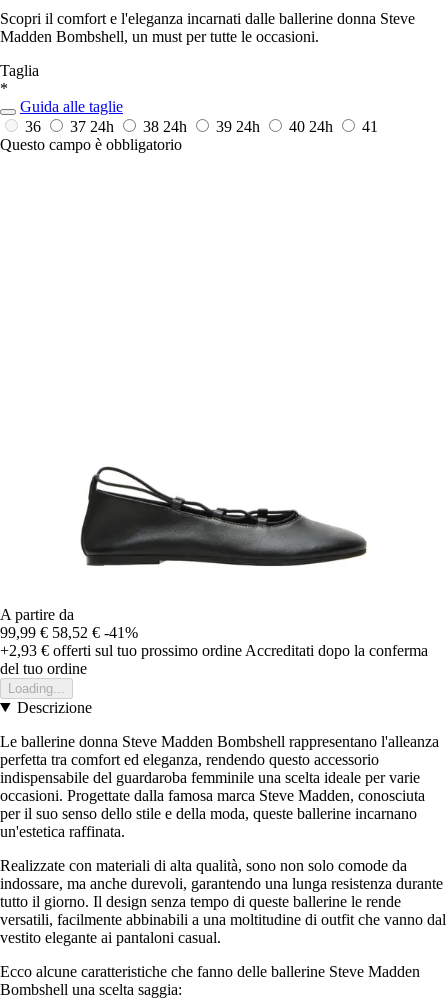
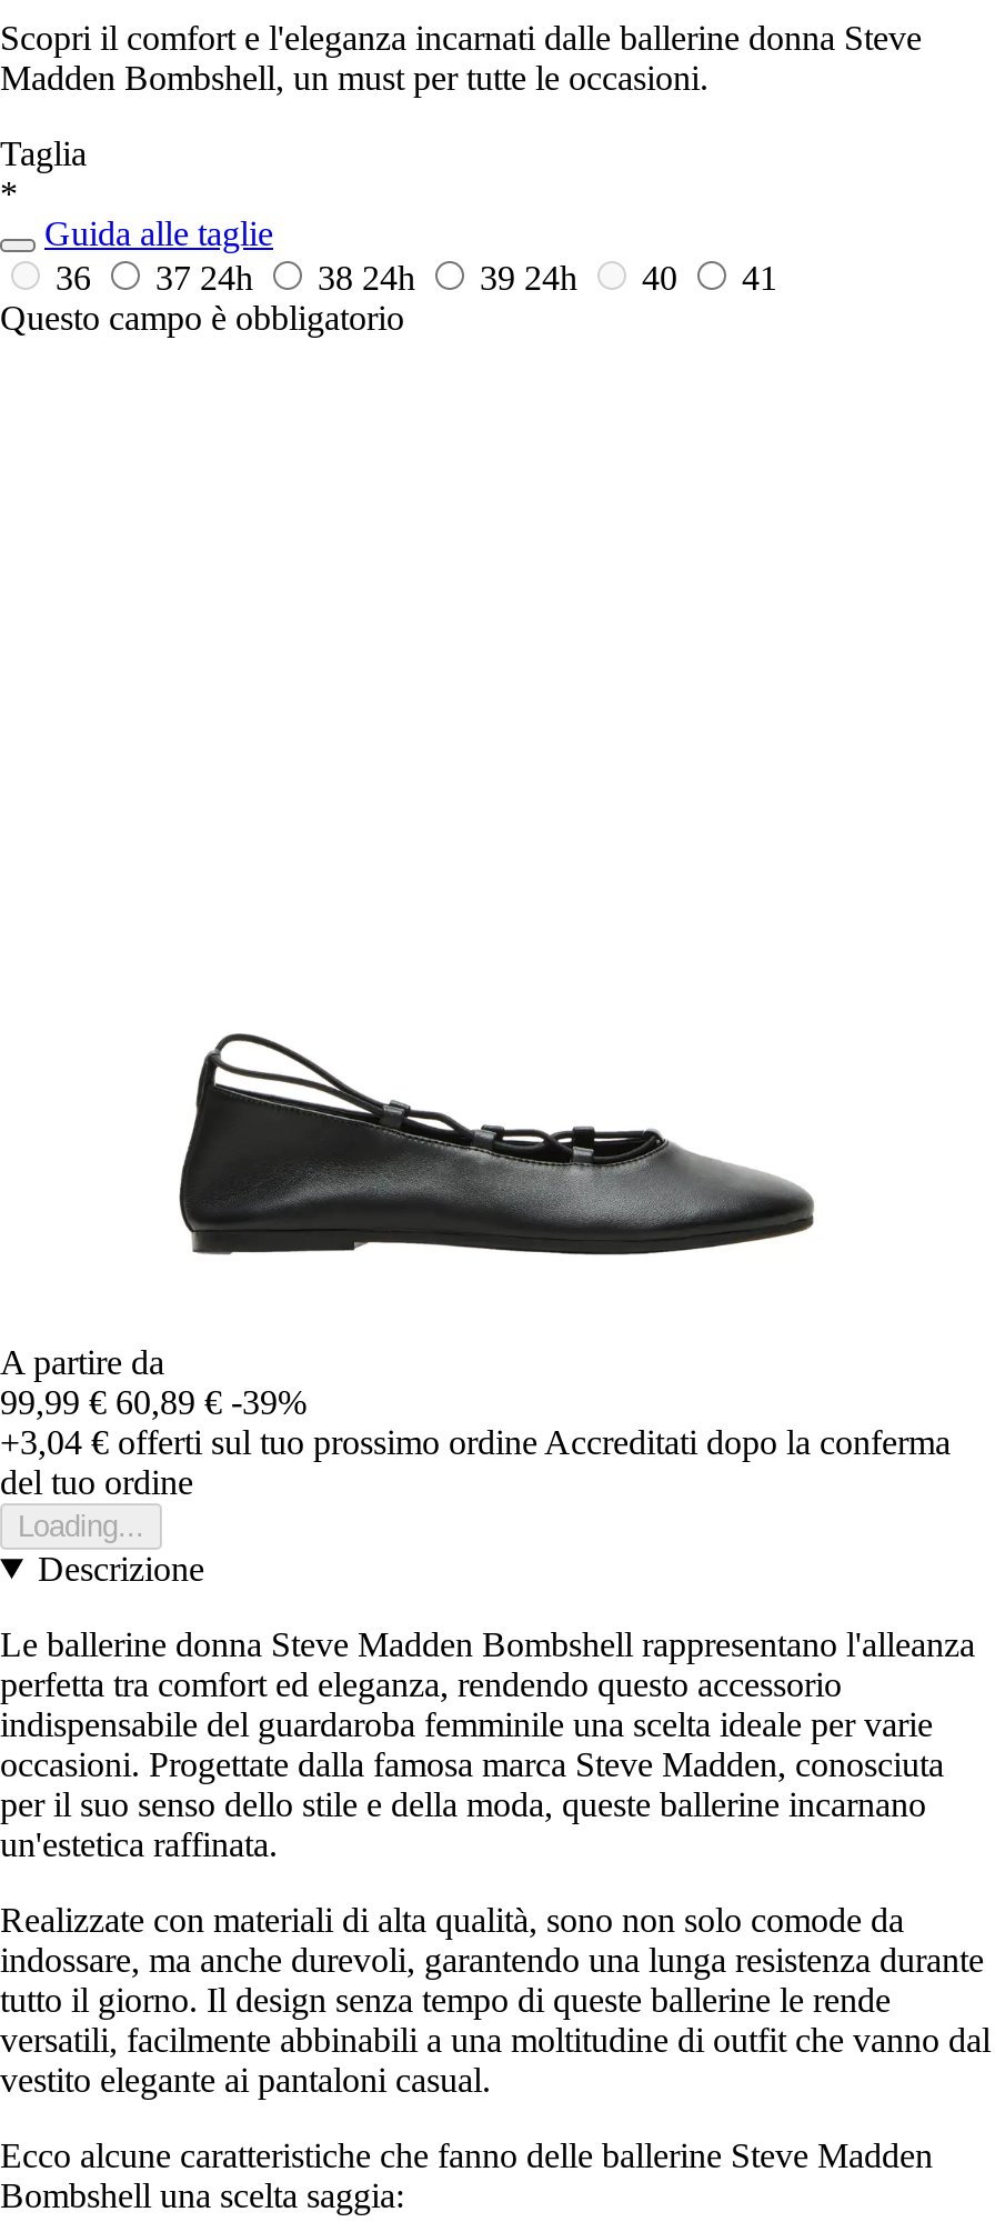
- 36 37 24h 38 24h 39 24h 40 24h 41
+ 36 37 24h 38 24h 39 24h 40 41

- 99,99 € 58,52 € -41%
+ 99,99 € 60,89 € -39%

- +2,93 €offerti sul tuo prossimo ordine Accreditati dopo la conferma
+ +3,04 €offerti sul tuo prossimo ordine Accreditati dopo la conferma
